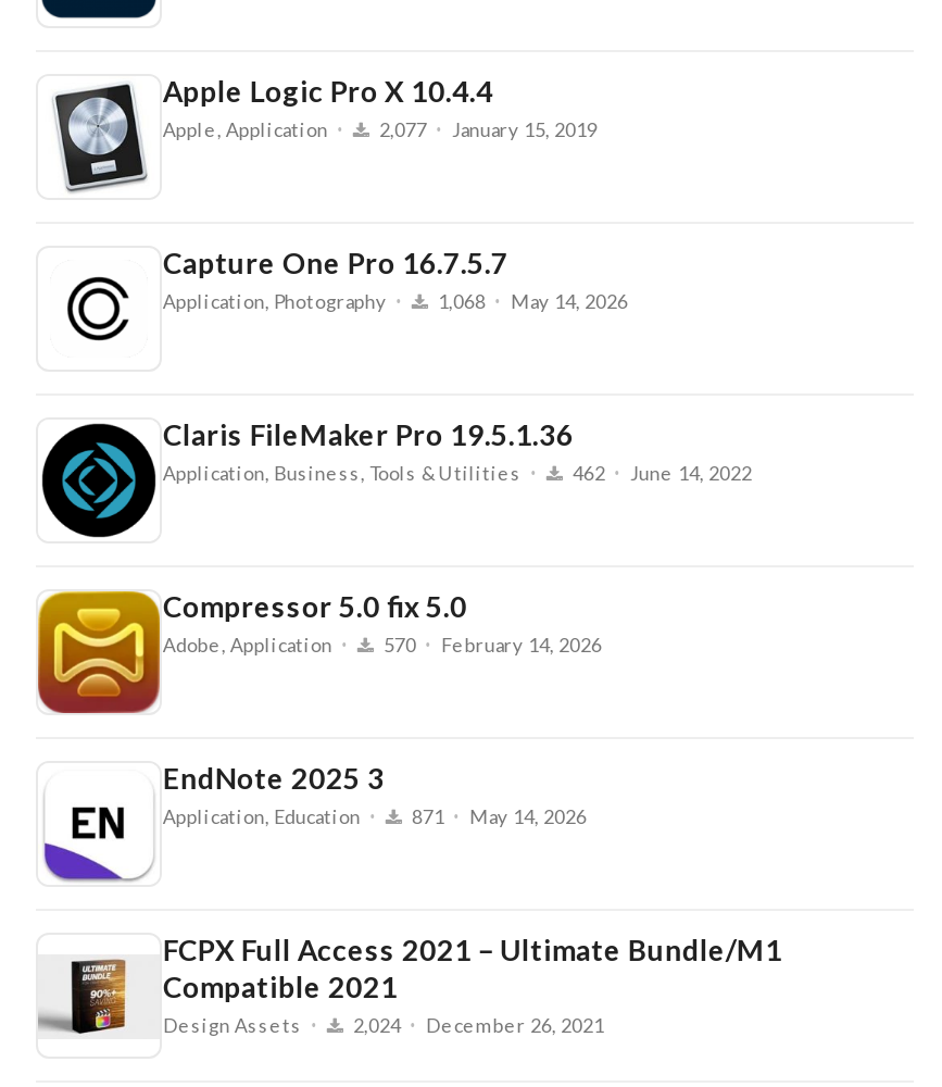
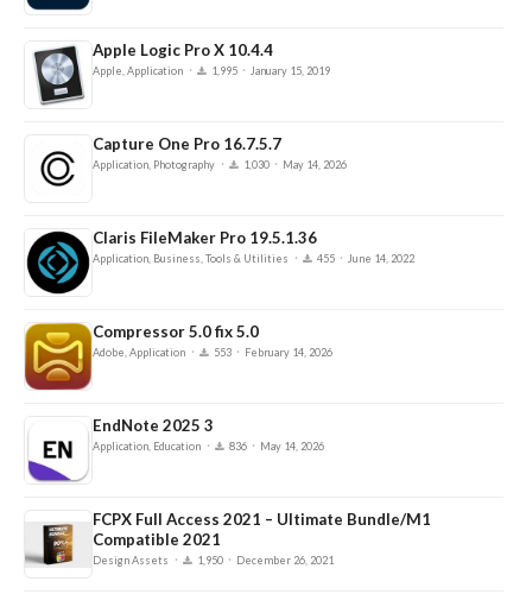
- Apple, Application · 2,077 · January 15, 2019
+ Apple, Application · 1,995 · January 15, 2019

- Application, Photography · 1,068 · May 14, 2026
+ Application, Photography · 1,030 · May 14, 2026

- Application, Business, Tools & Utilities · 462 · June 14, 2022
+ Application, Business, Tools & Utilities · 455 · June 14, 2022

- Adobe, Application · 570 · February 14, 2026
+ Adobe, Application · 553 · February 14, 2026

- Application, Education · 871 · May 14, 2026
+ Application, Education · 836 · May 14, 2026

- Design Assets · 2,024 · December 26, 2021
+ Design Assets · 1,950 · December 26, 2021
